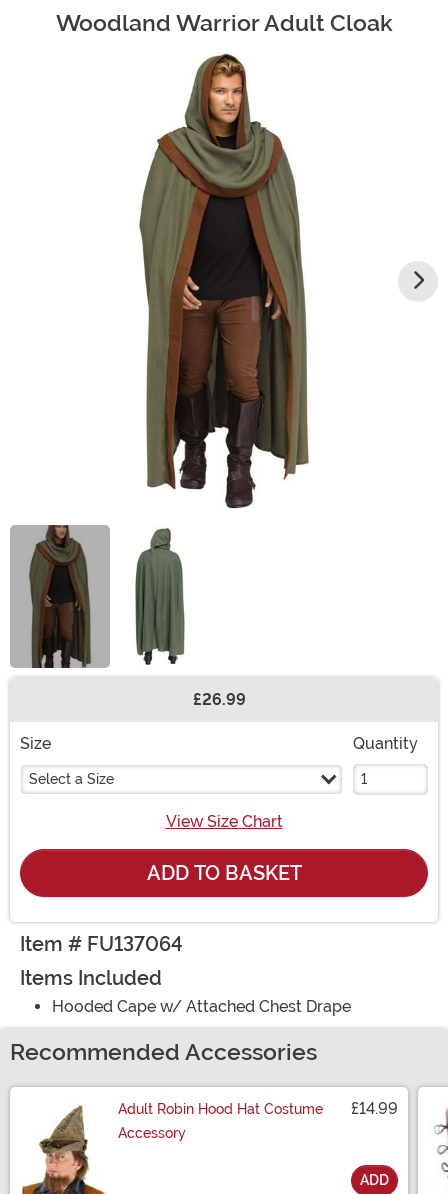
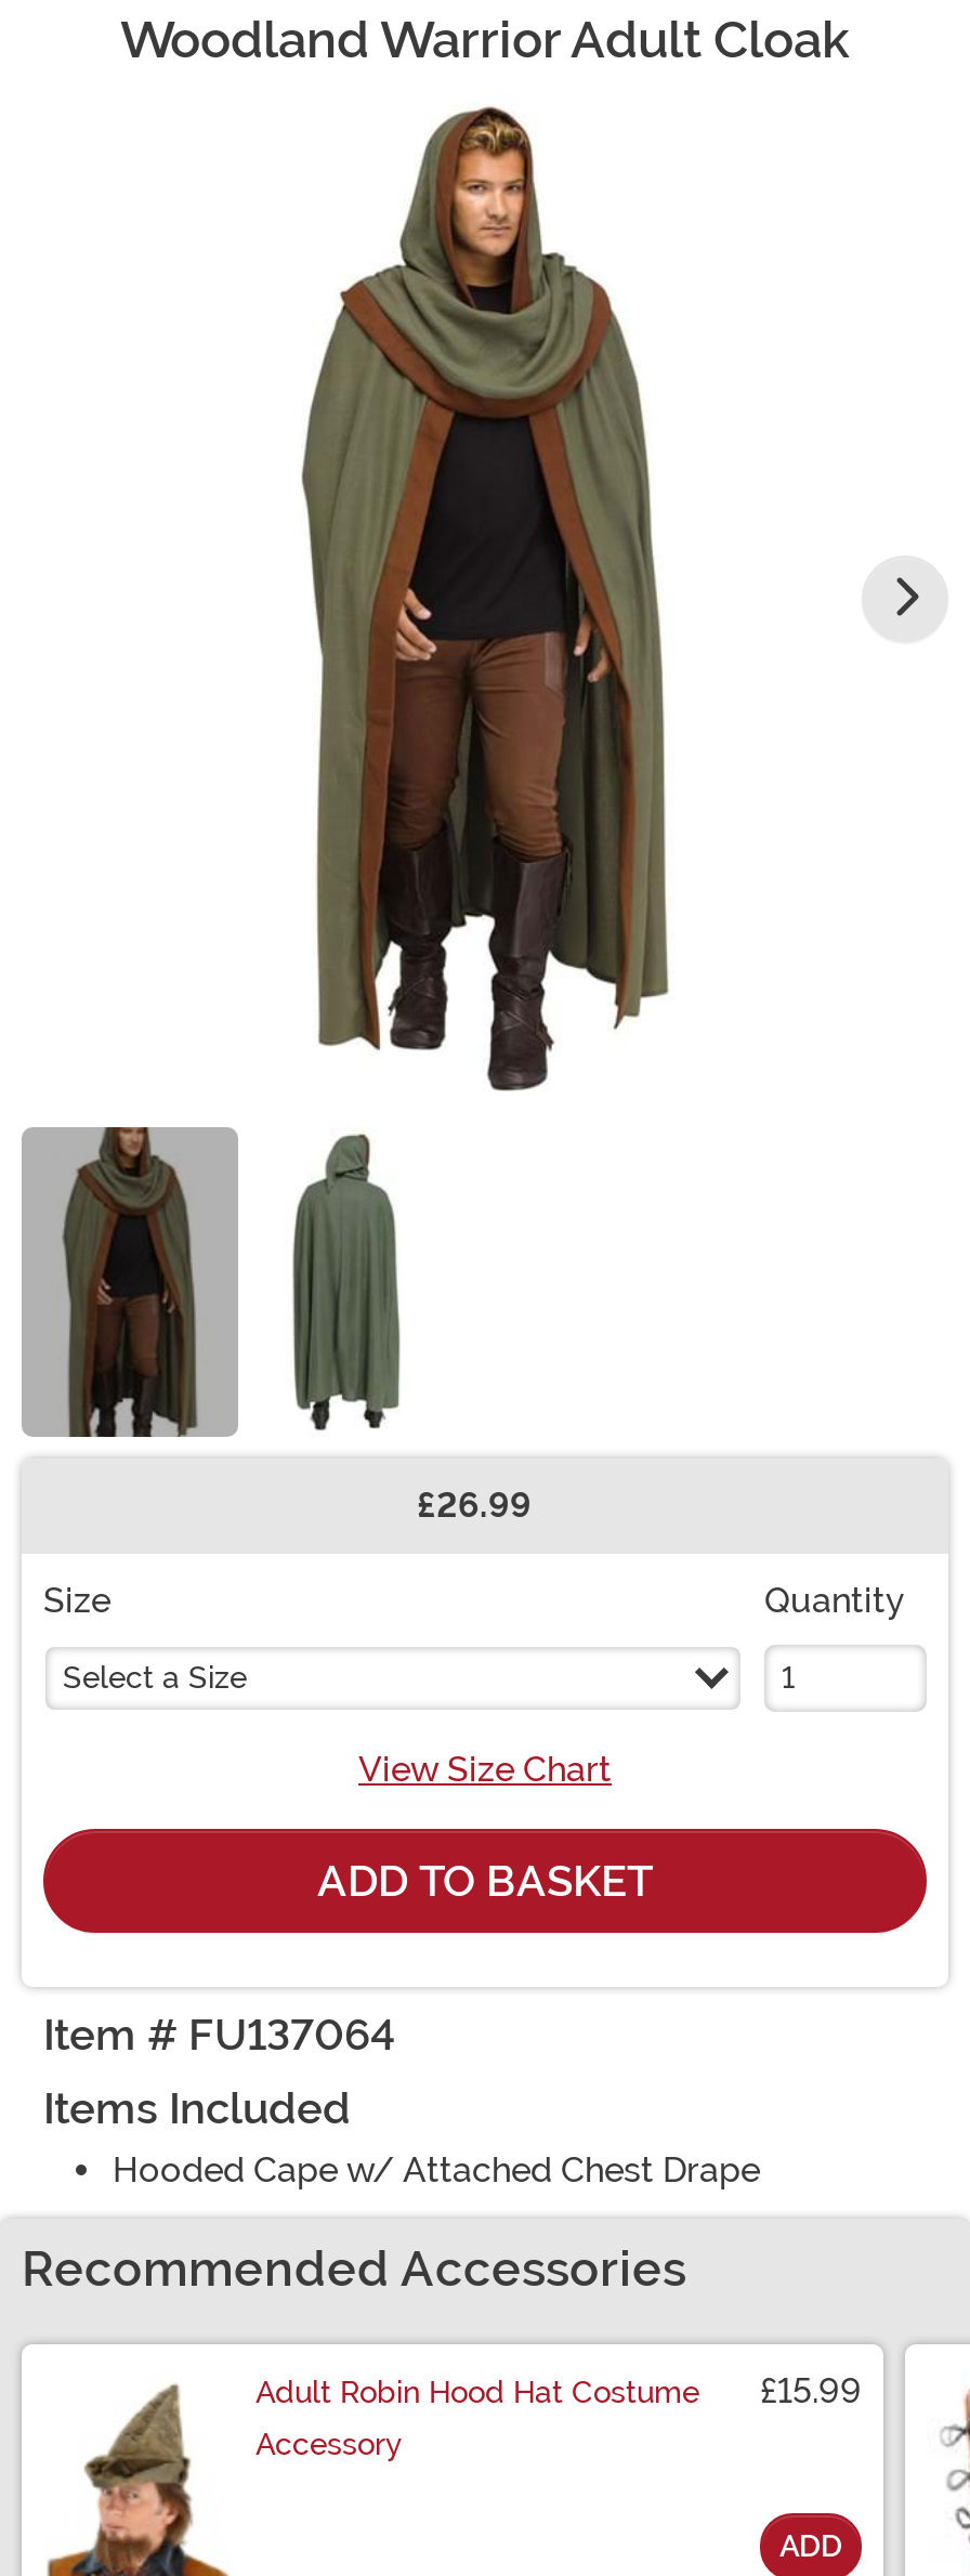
- Adult Robin Hood Hat Costume £14.99
+ Adult Robin Hood Hat Costume £15.99
